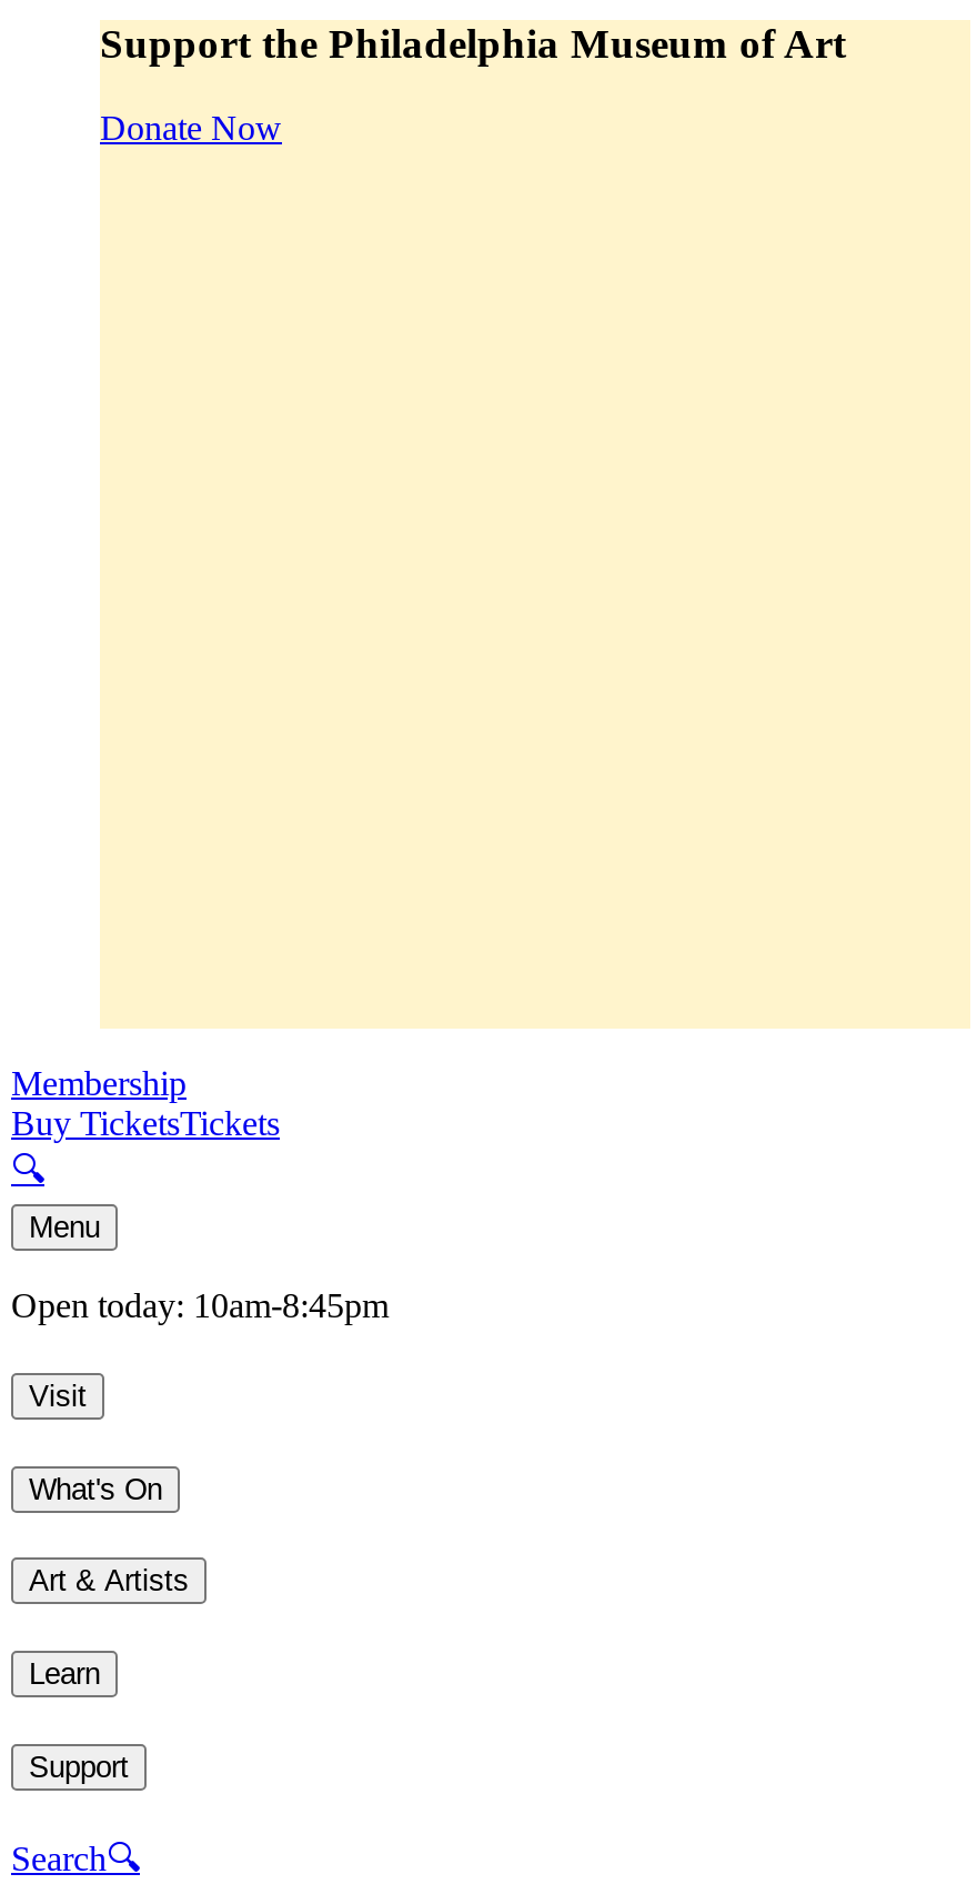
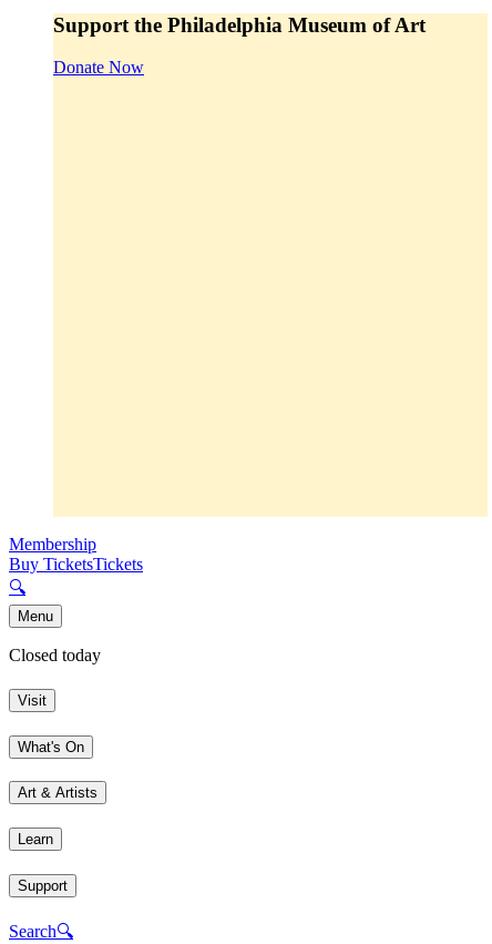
- Open today: 10am-8:45pm
+ Closed today
